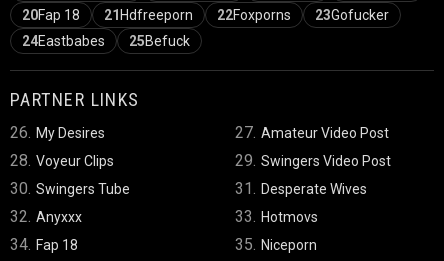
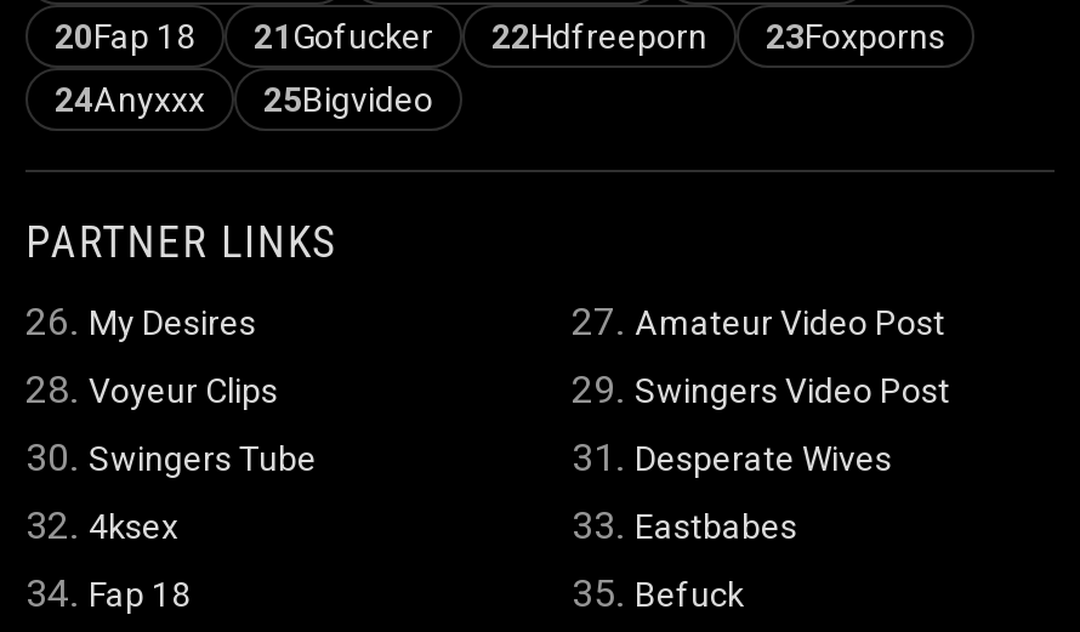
- 21 Hdfreeporn
- 22Foxporns
- 23Gofucker
+ 21 Gofucker
+ 22Hdfreeporn
+ 23Foxporns

- 24Eastbabes
- 25Befuck
+ 24Anyxxx
+ 25Bigvideo

- 32. Anyxxx
- 33. Hotmovs
+ 32. 4ksex
+ 33. Eastbabes

- 35. Niceporn
+ 35. Befuck
